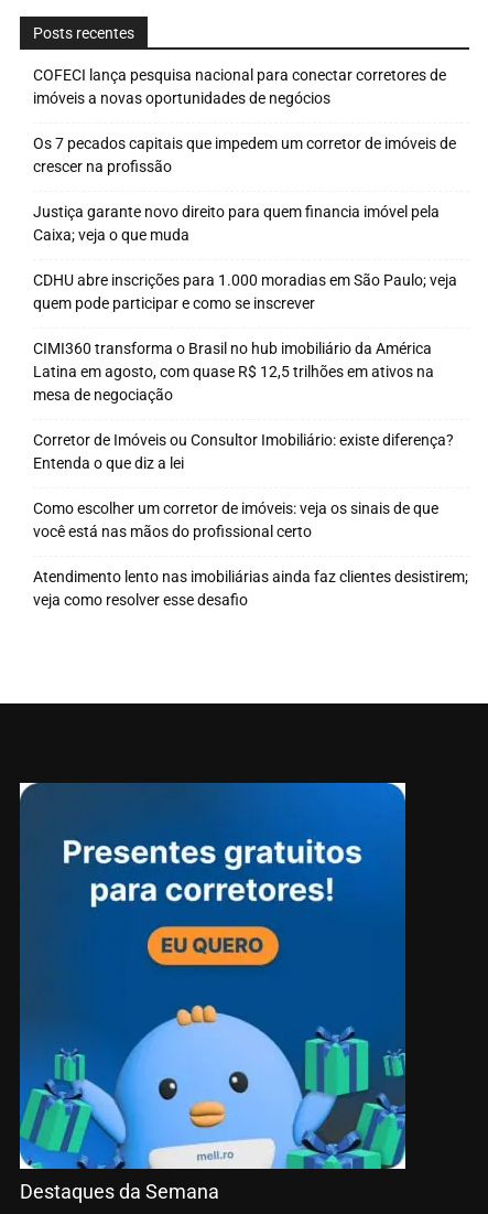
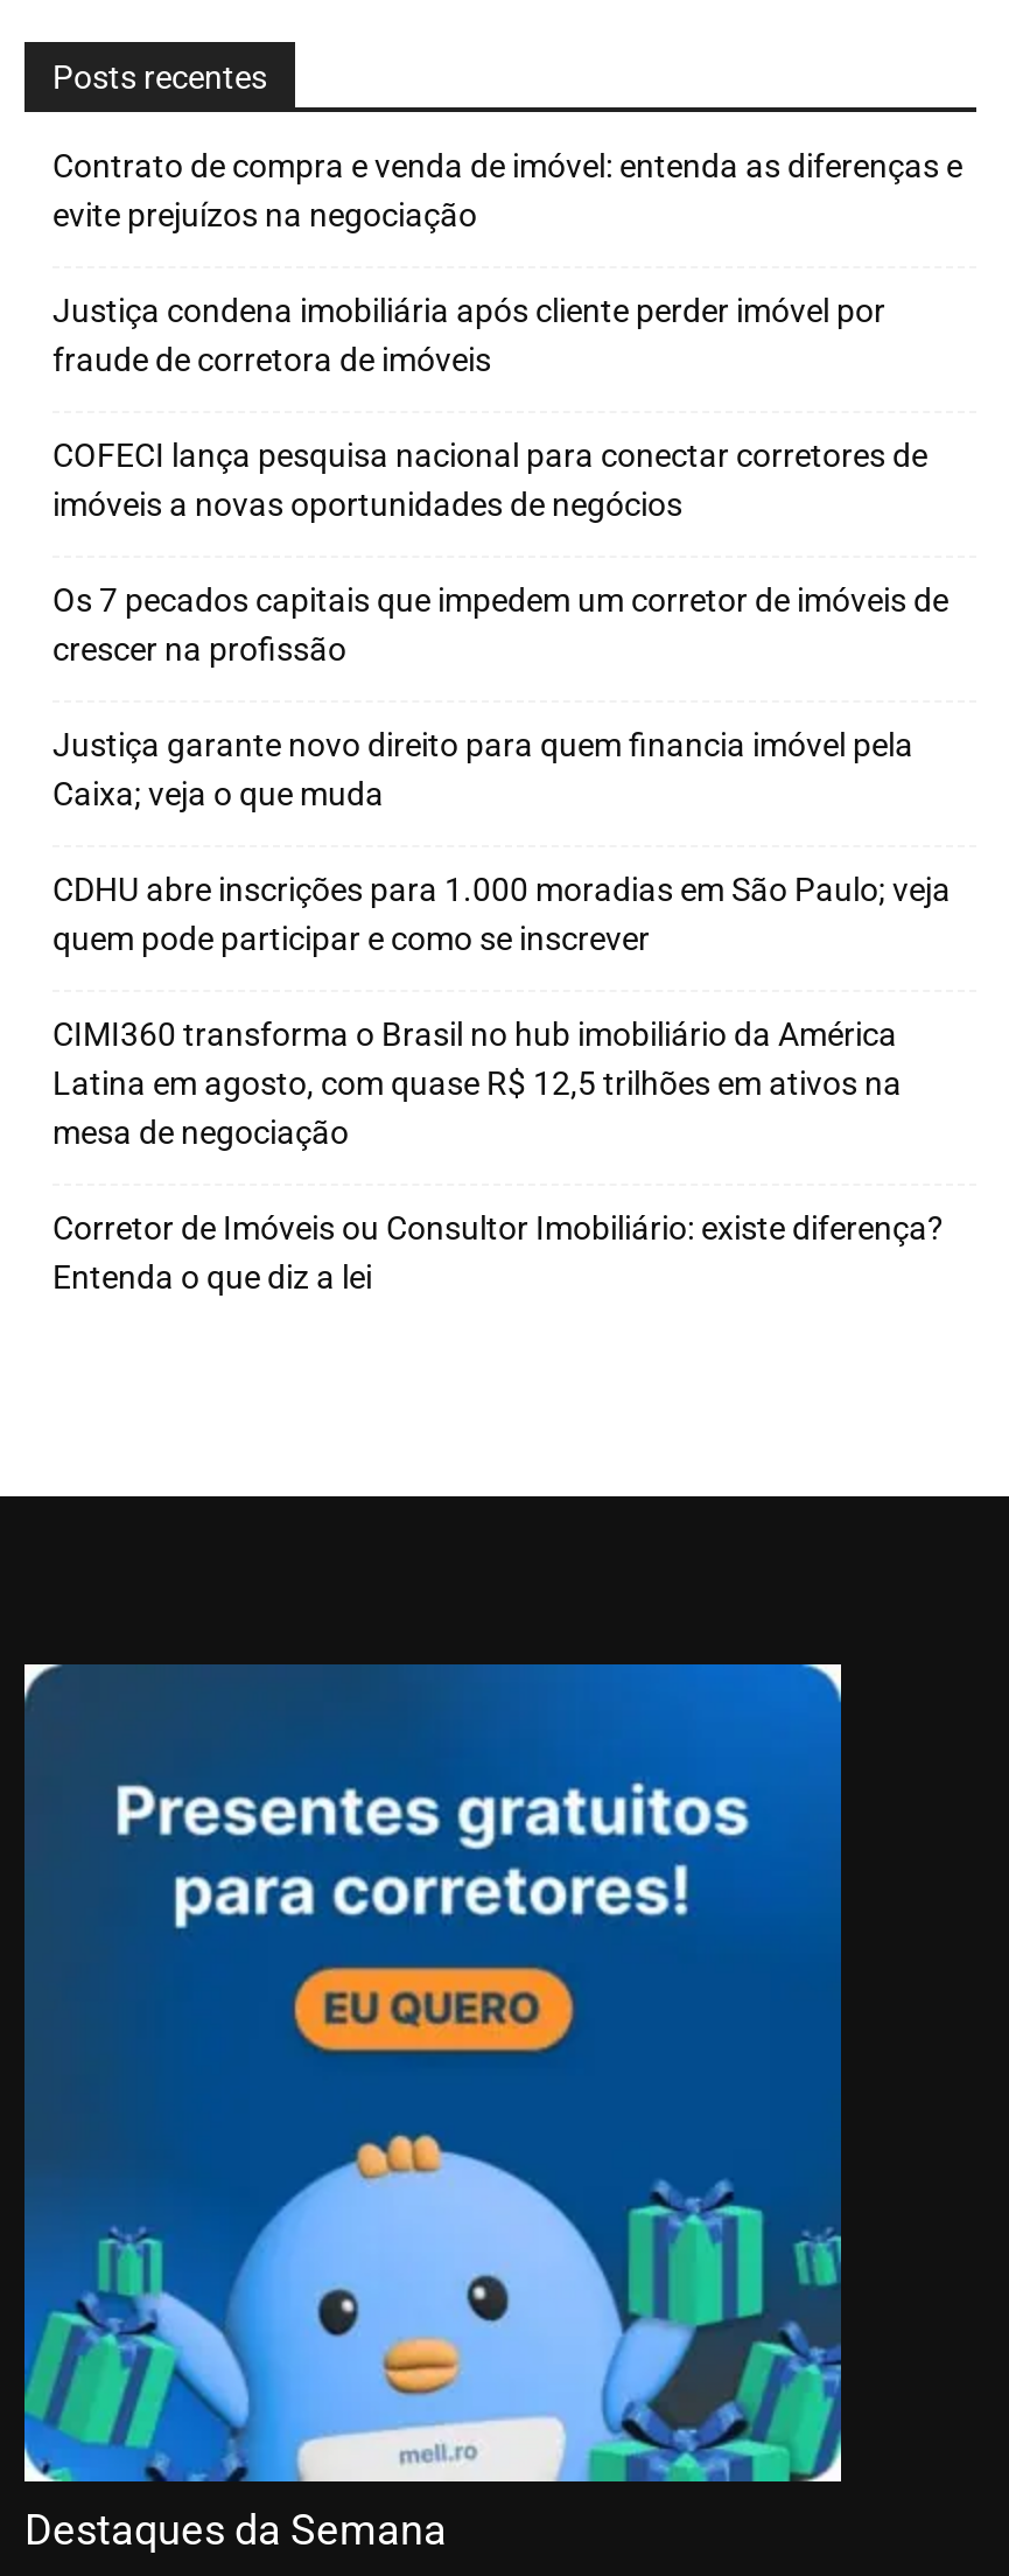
+ Contrato de compra e venda de imóvel: entenda as diferenças e
+ evite prejuízos na negociação
+ Justiça condena imobiliária após cliente perder imóvel por
+ fraude de corretora de imóveis

moved down: COFECI lança pesquisa nacional para conectar corretores de | imóveis a novas oportunidades de negócios | Os 7 pecados capitais que impedem um corretor de imóveis de | ... | Corretor de Imóveis ou Consultor Imobiliário: existe diferença? | Entenda o que diz a lei

- Como escolher um corretor de imóveis: veja os sinais de que
- você está nas mãos do profissional certo
- Atendimento lento nas imobiliárias ainda faz clientes desistirem;
- veja como resolver esse desafio
